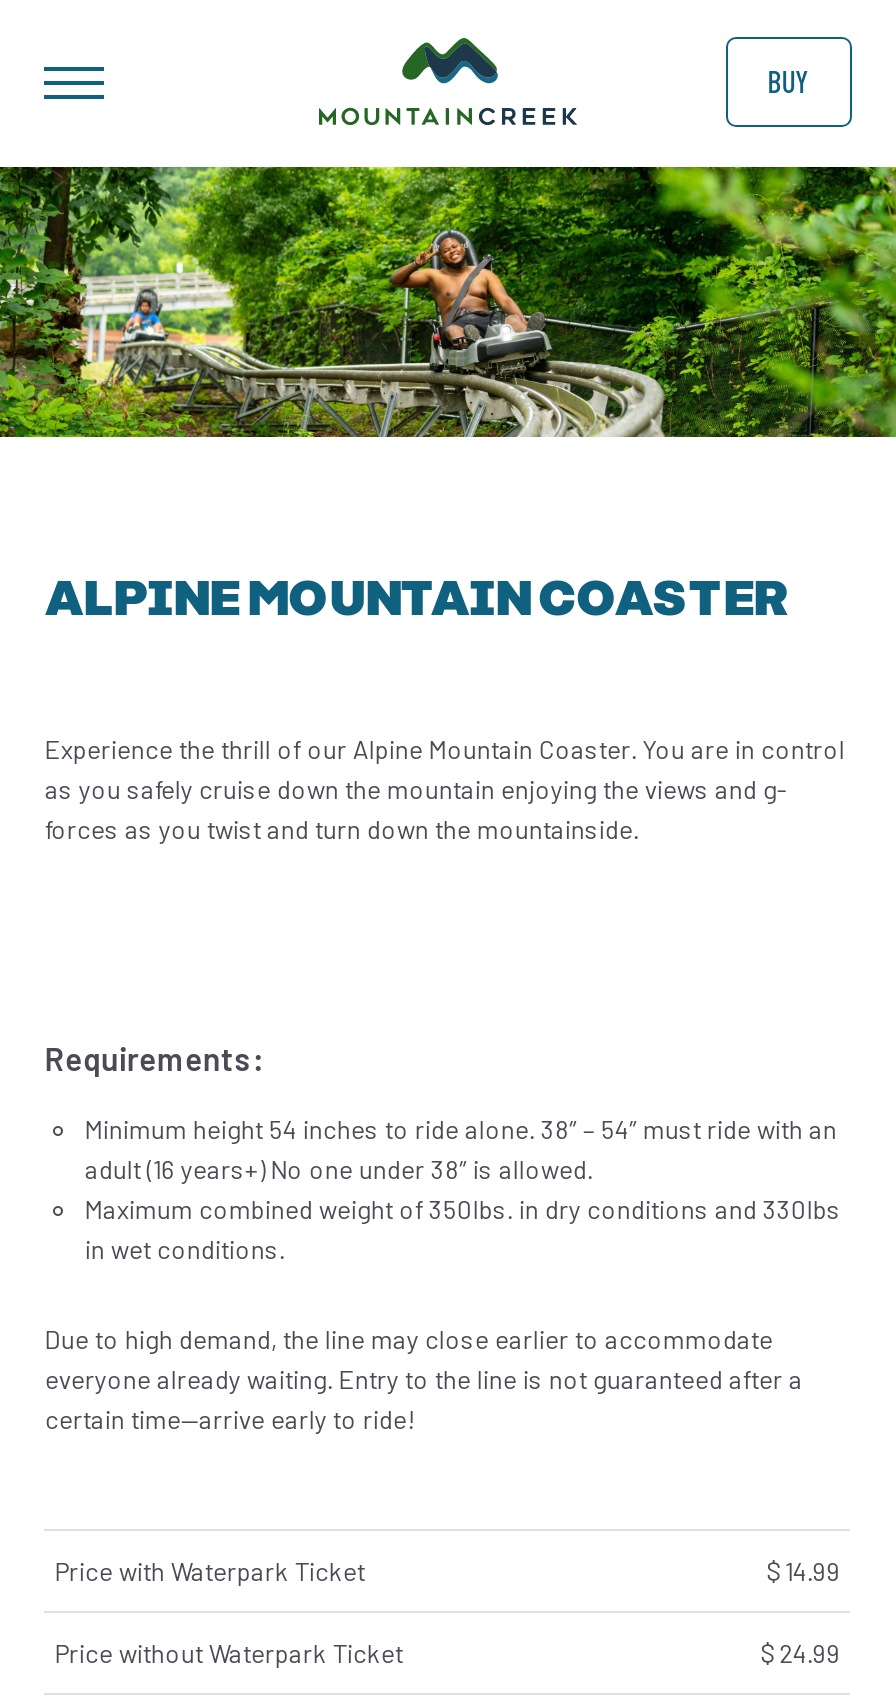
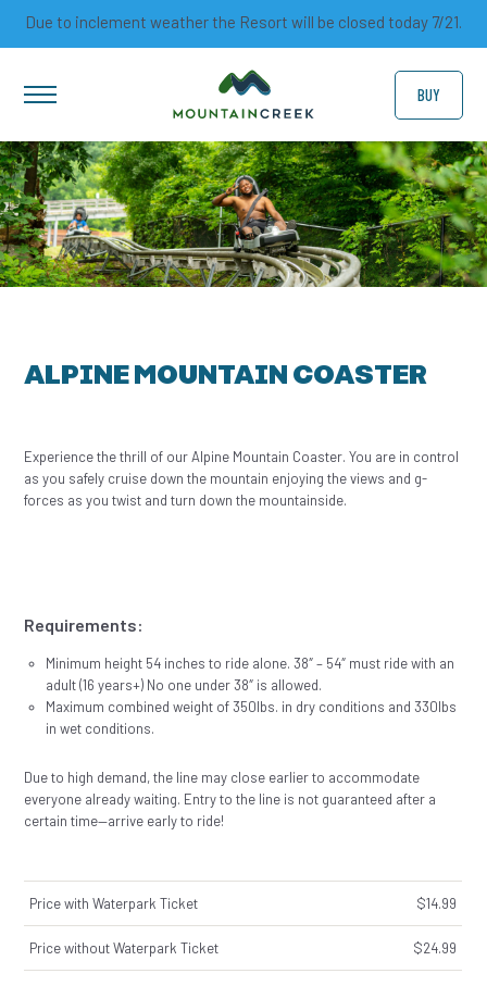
+ Due to inclement weather the Resort will be closed today 7/21.
